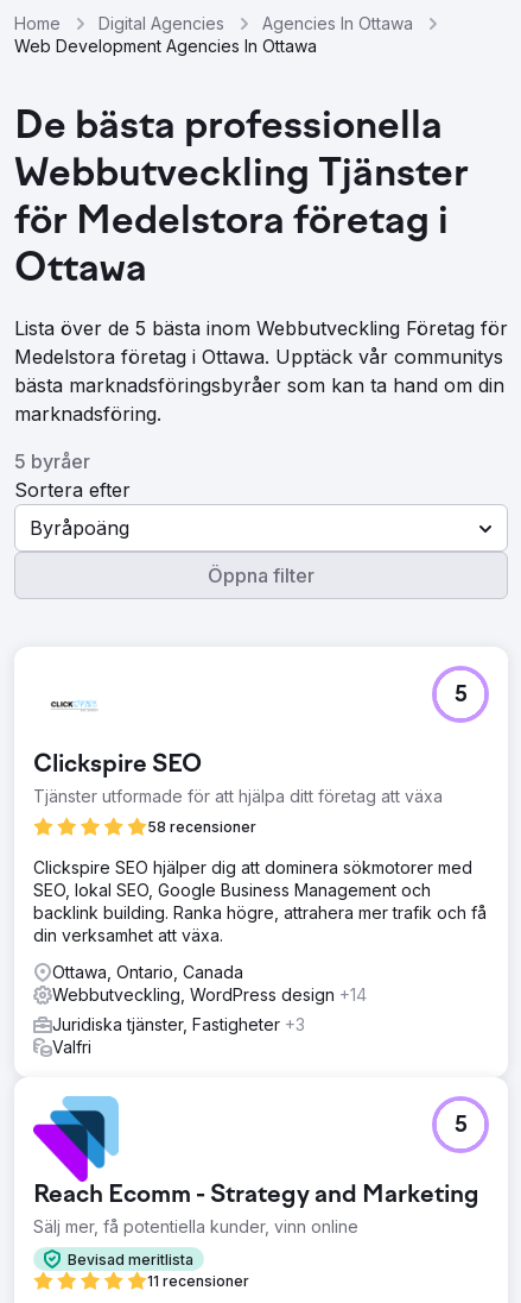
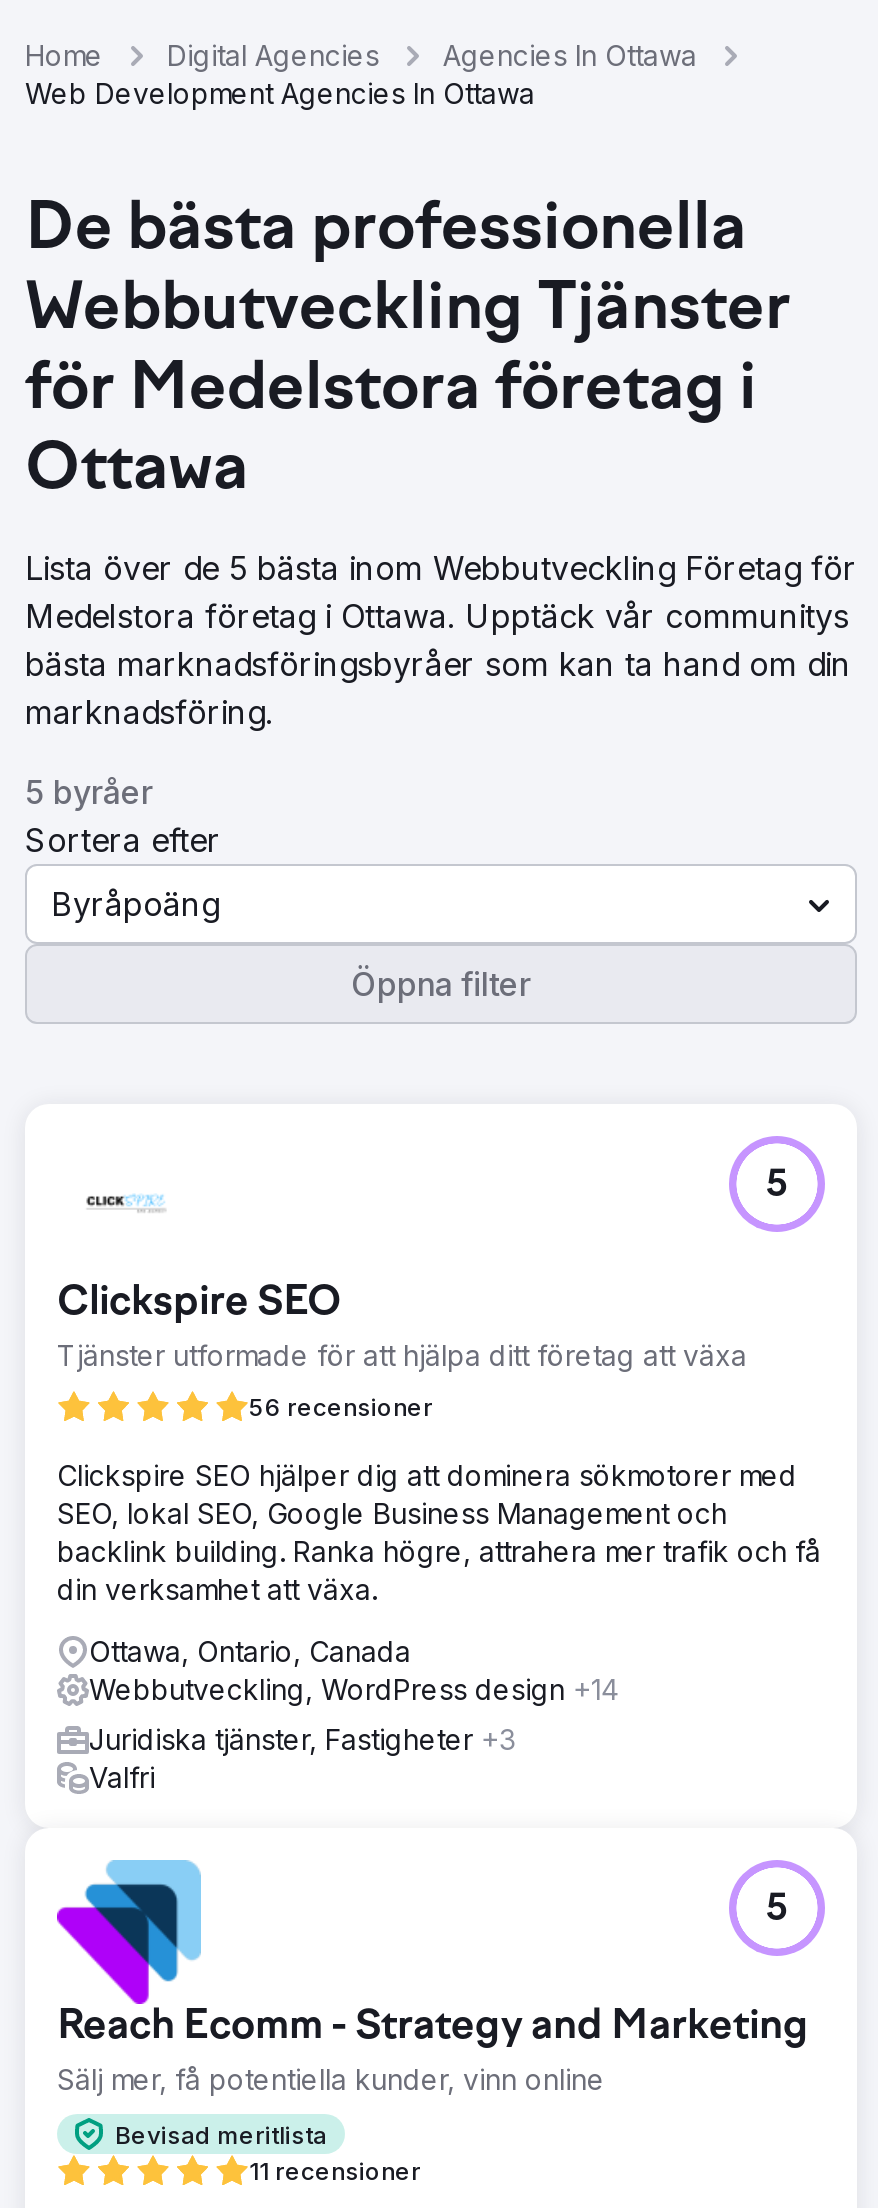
- 58 recensioner
+ 56 recensioner
